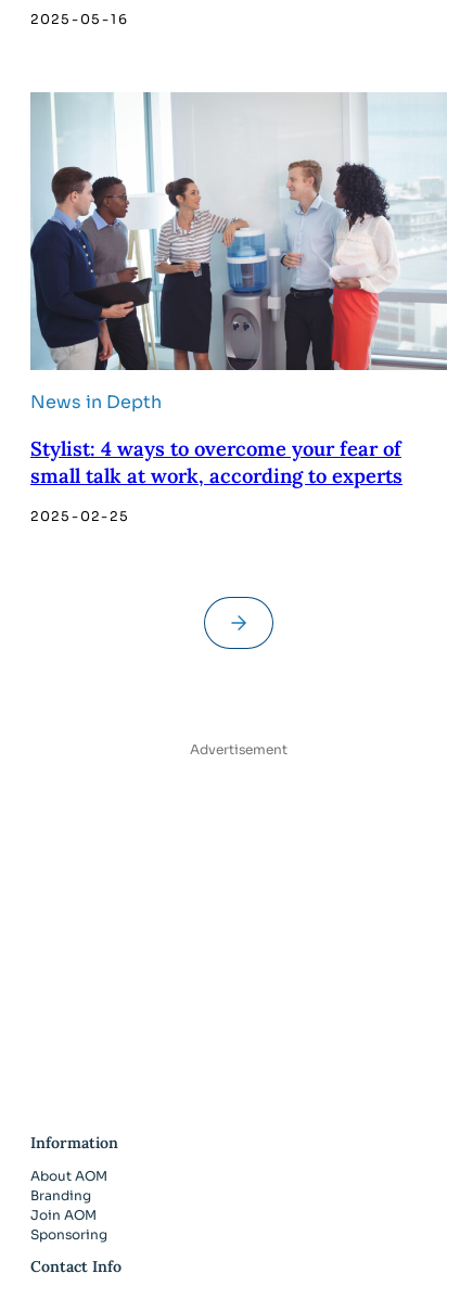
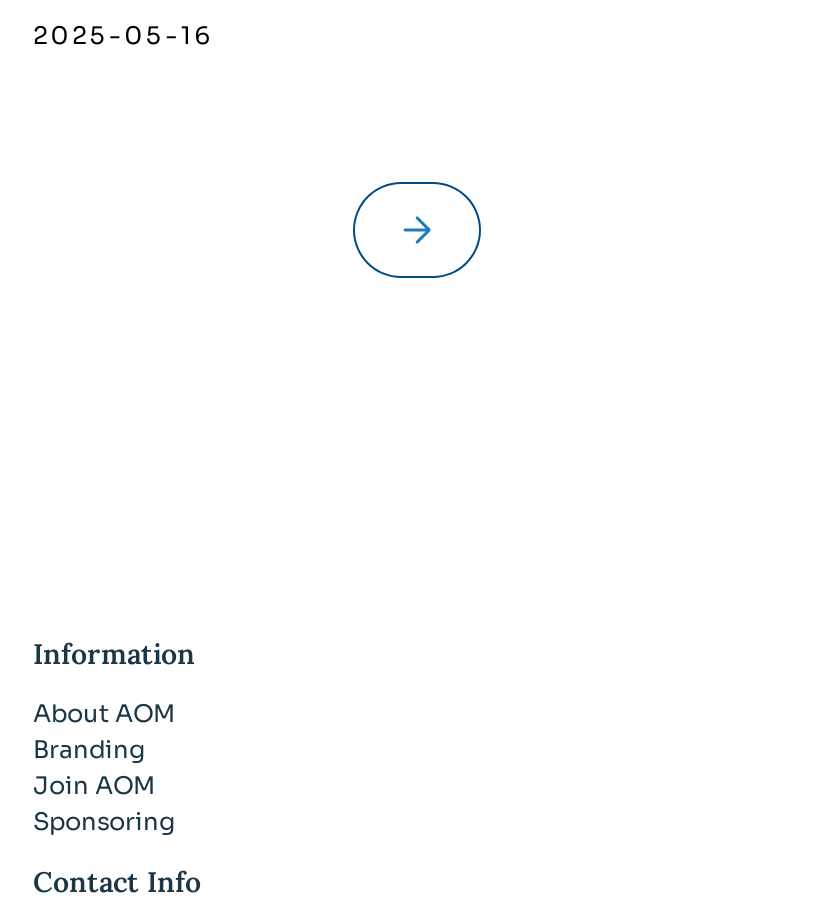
- [image]
- News in Depth
- Stylist: 4 ways to overcome your fear of
- small talk at work, according to experts
- 2025-02-25

- Advertisement
